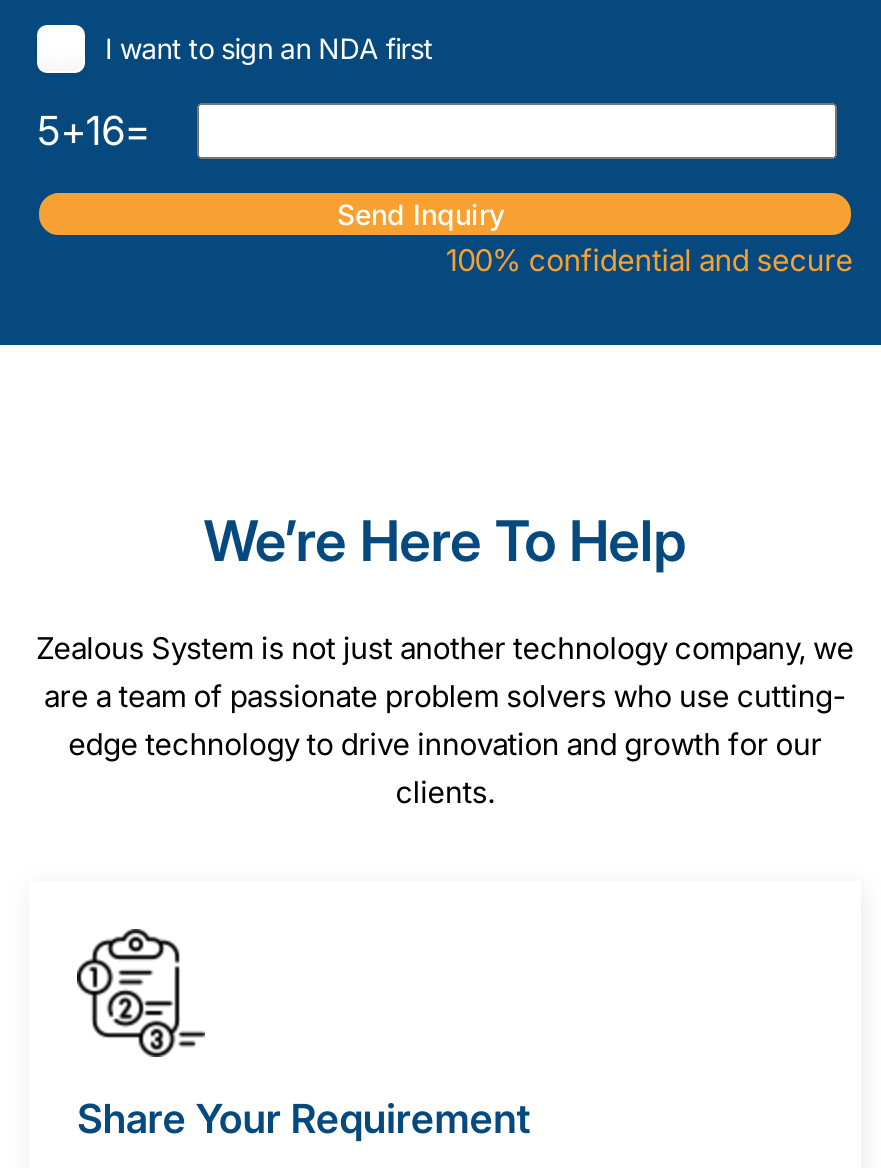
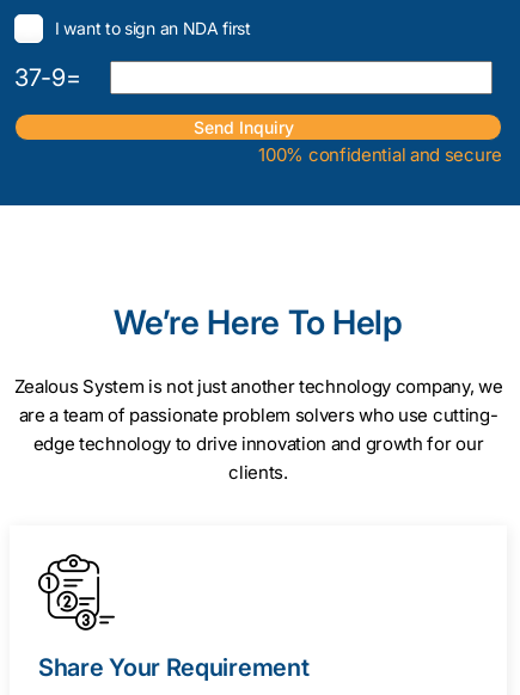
- 5+16=
+ 37-9=
